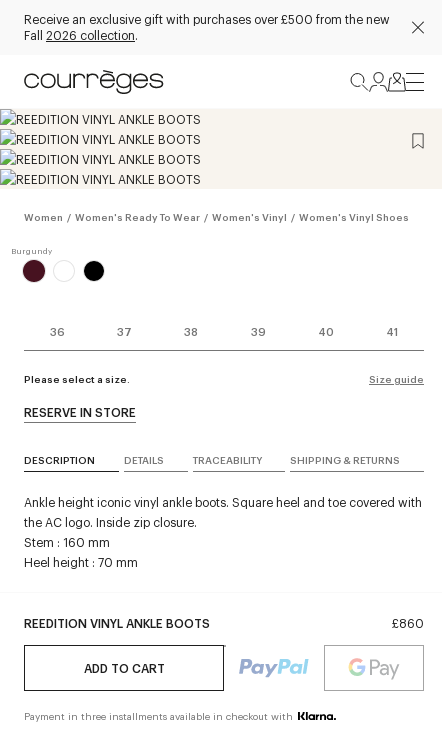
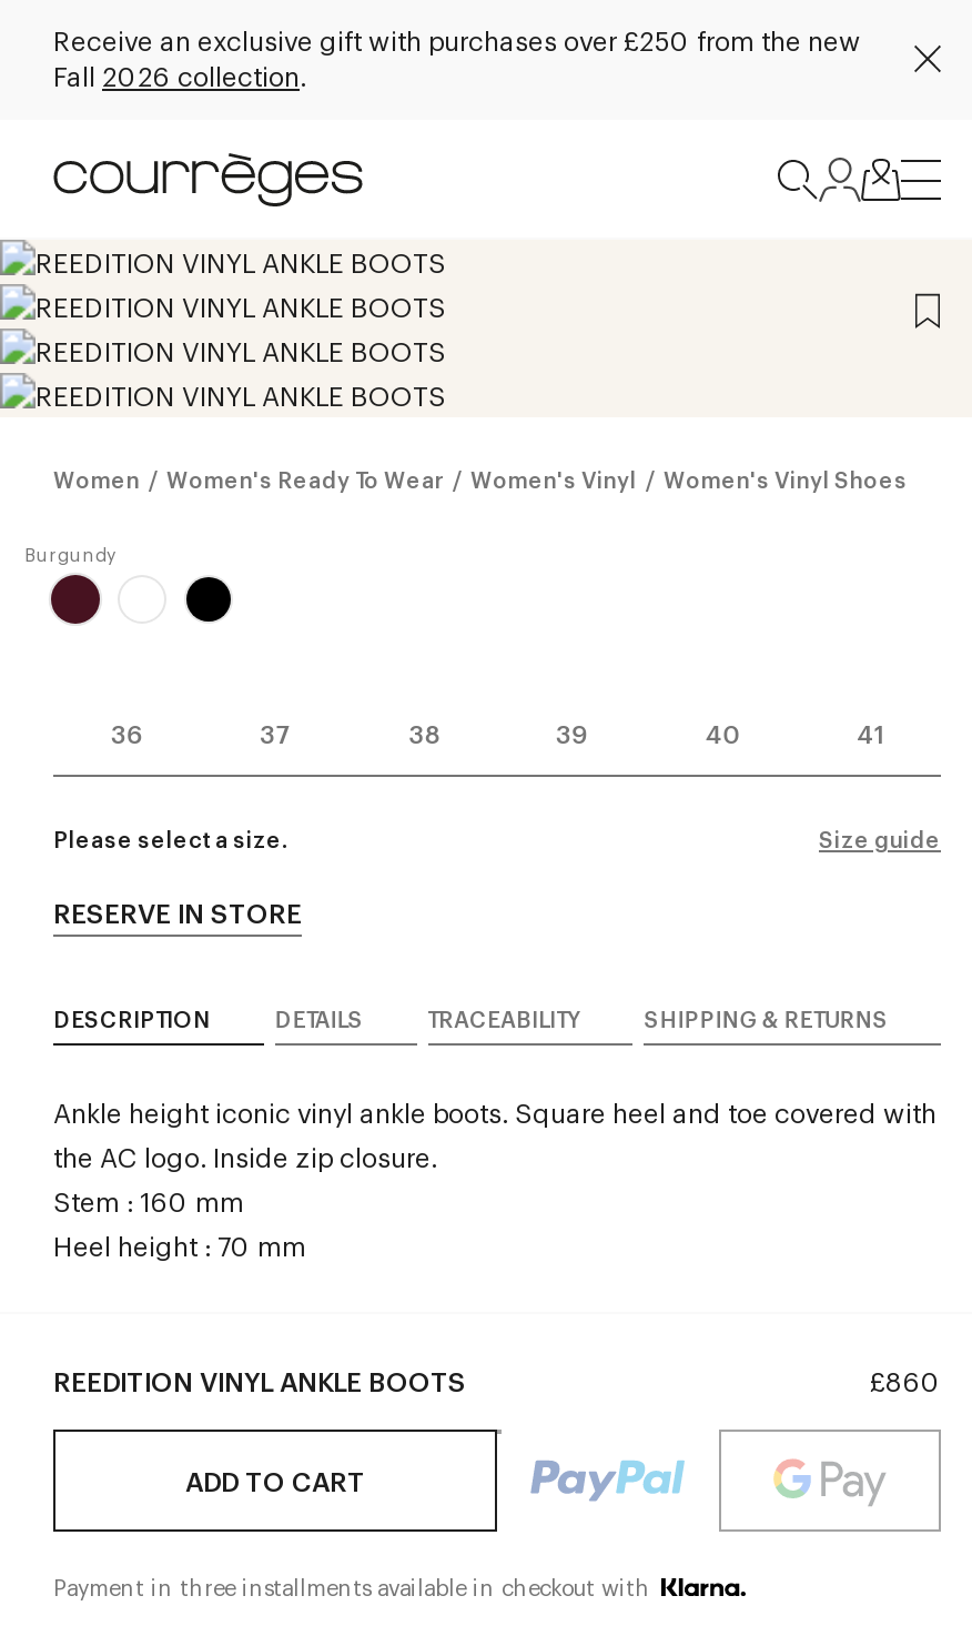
- Receive an exclusive gift with purchases over £500 from the new
+ Receive an exclusive gift with purchases over £250 from the new
